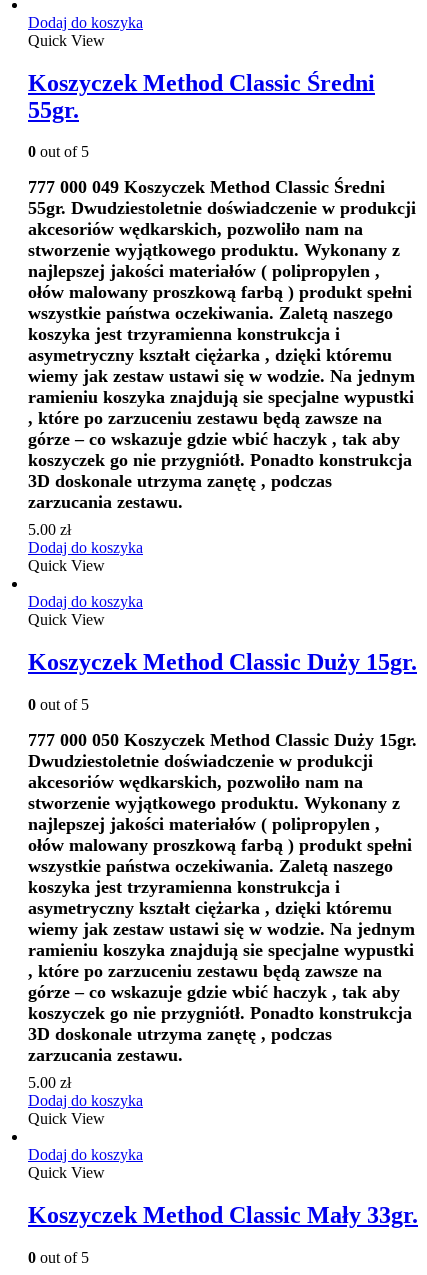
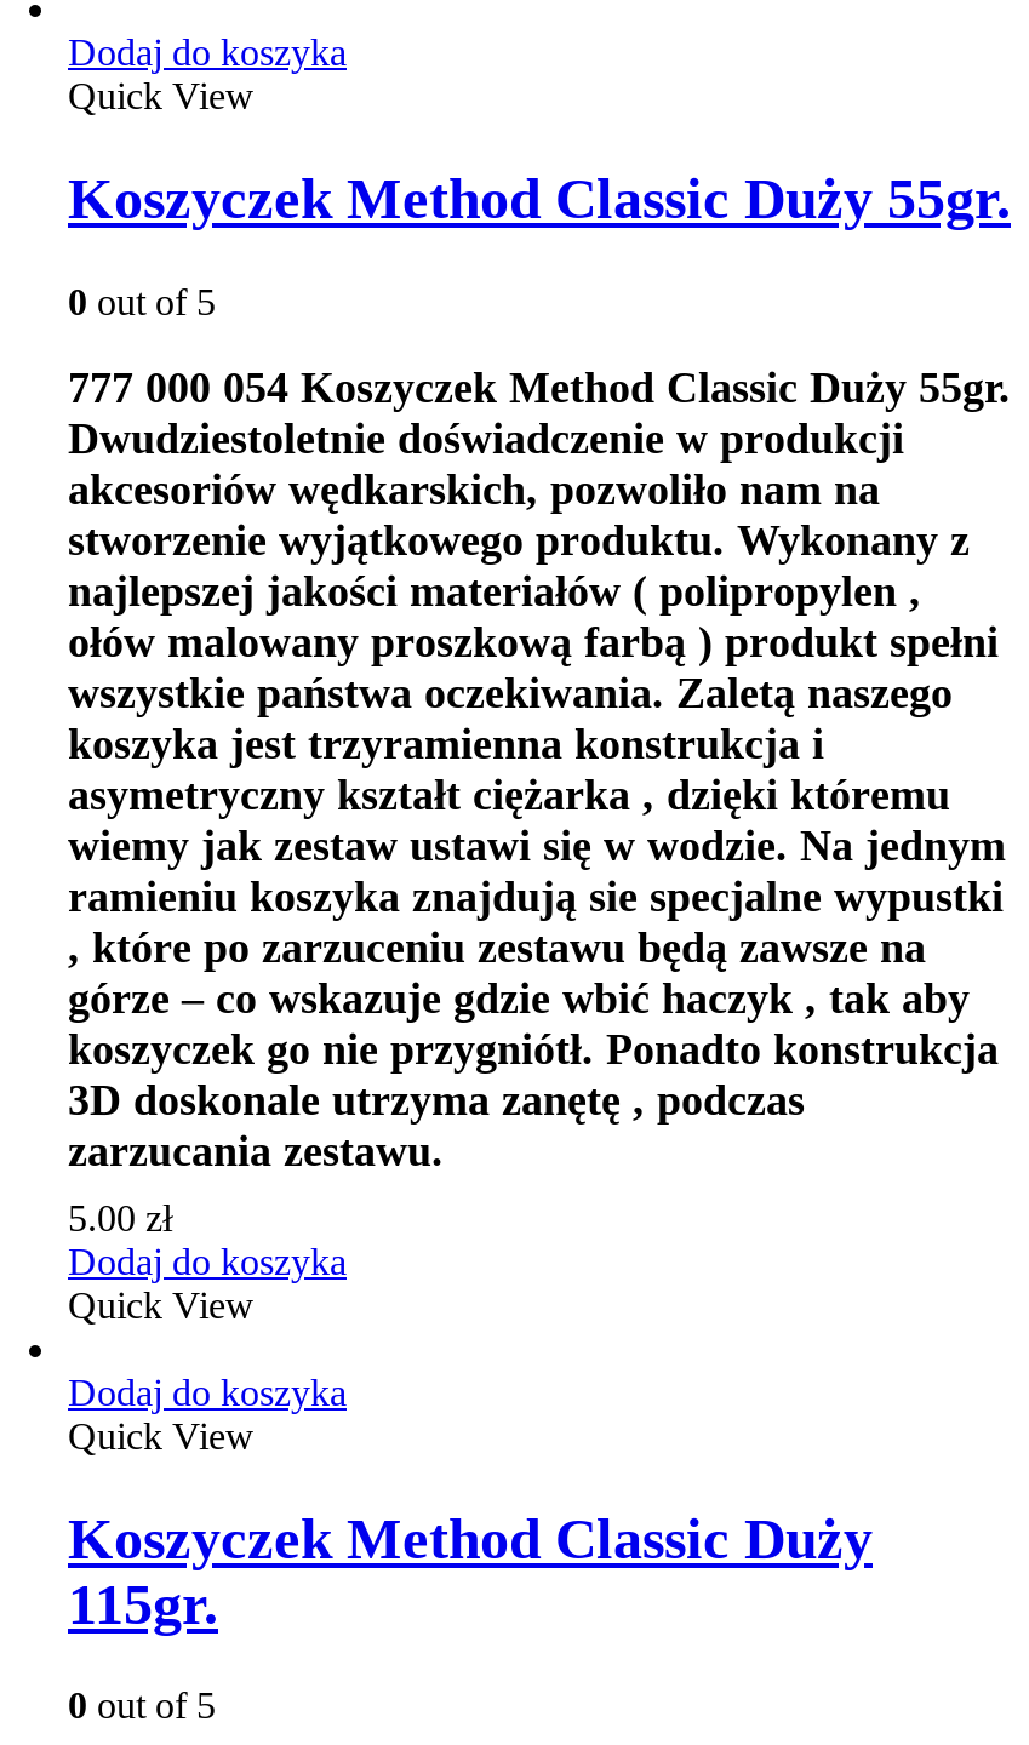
- Koszyczek Method Classic Średni
- 55gr.
+ Koszyczek Method Classic Duży 55gr.

- 777 000 049 Koszyczek Method Classic Średni
- 55gr. Dwudziestoletnie doświadczenie w produkcji
- akcesoriów wędkarskich, pozwoliło nam na
- stworzenie wyjątkowego produktu. Wykonany z
- najlepszej jakości materiałów ( polipropylen ,
- ołów malowany proszkową farbą ) produkt spełni
- wszystkie państwa oczekiwania. Zaletą naszego
- koszyka jest trzyramienna konstrukcja i
- asymetryczny kształt ciężarka , dzięki któremu
- wiemy jak zestaw ustawi się w wodzie. Na jednym
- ramieniu koszyka znajdują sie specjalne wypustki
- , które po zarzuceniu zestawu będą zawsze na
- górze – co wskazuje gdzie wbić haczyk , tak aby
- koszyczek go nie przygniótł. Ponadto konstrukcja
- 3D doskonale utrzyma zanętę , podczas
- zarzucania zestawu.
- 5.00 zł
- Dodaj do koszyka
- Quick View
- Dodaj do koszyka
- Quick View
- Koszyczek Method Classic Duży 15gr.
- 0 out of 5
- 777 000 050 Koszyczek Method Classic Duży 15gr.
+ 777 000 054 Koszyczek Method Classic Duży 55gr.

moved up: Dwudziestoletnie doświadczenie w produkcji | akcesoriów wędkarskich, pozwoliło nam na | stworzenie wyjątkowego produktu. Wykonany z | ... | Dodaj do koszyka | Quick View

- Koszyczek Method Classic Mały 33gr.
+ Koszyczek Method Classic Duży
+ 115gr.
